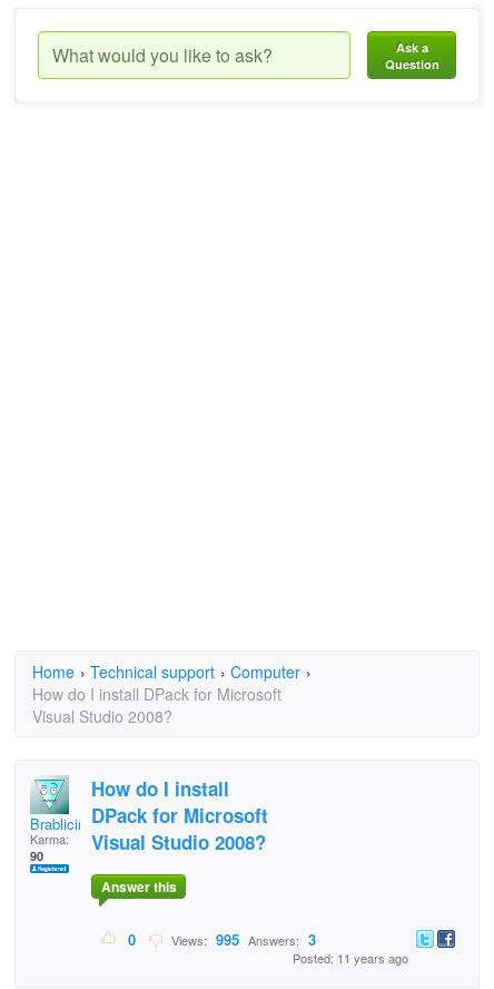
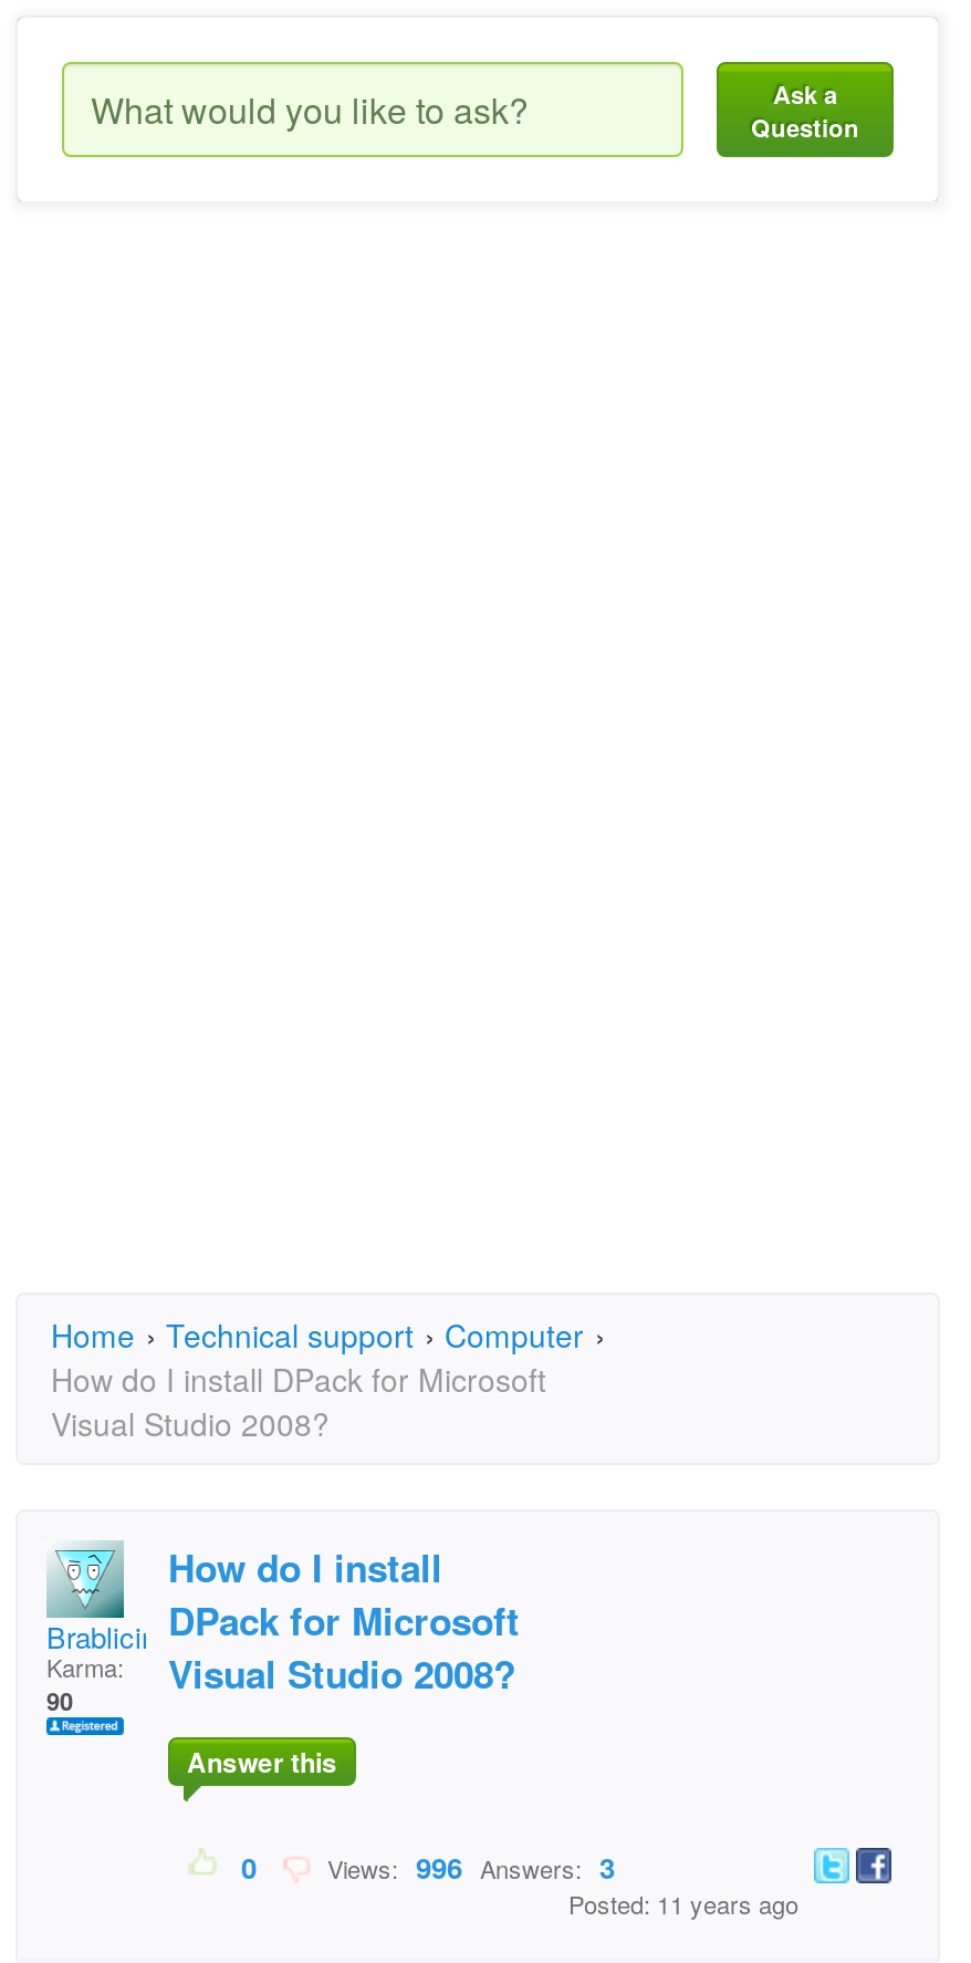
- Views: 995 Answers: 3
+ Views: 996 Answers: 3
